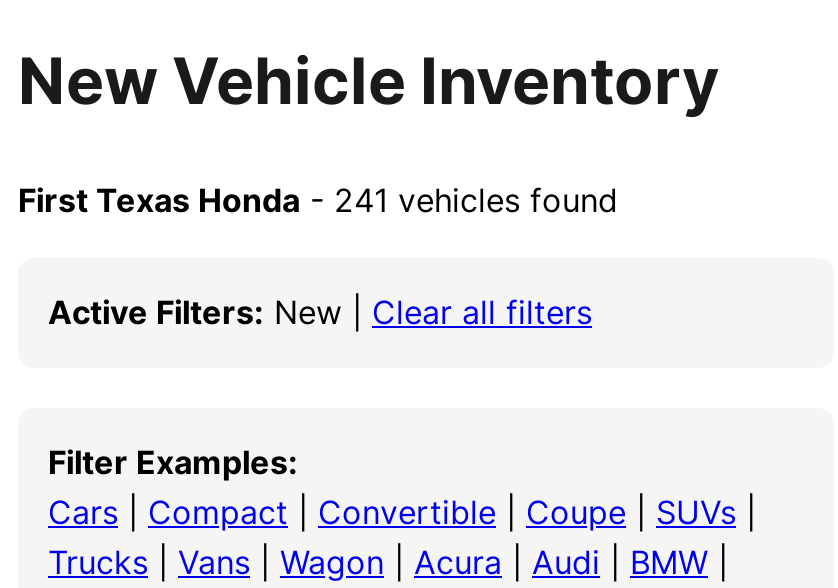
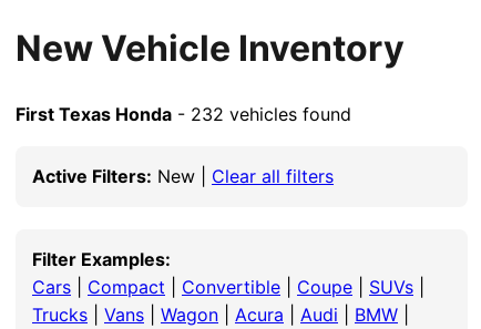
- First Texas Honda - 241 vehicles found
+ First Texas Honda - 232 vehicles found
